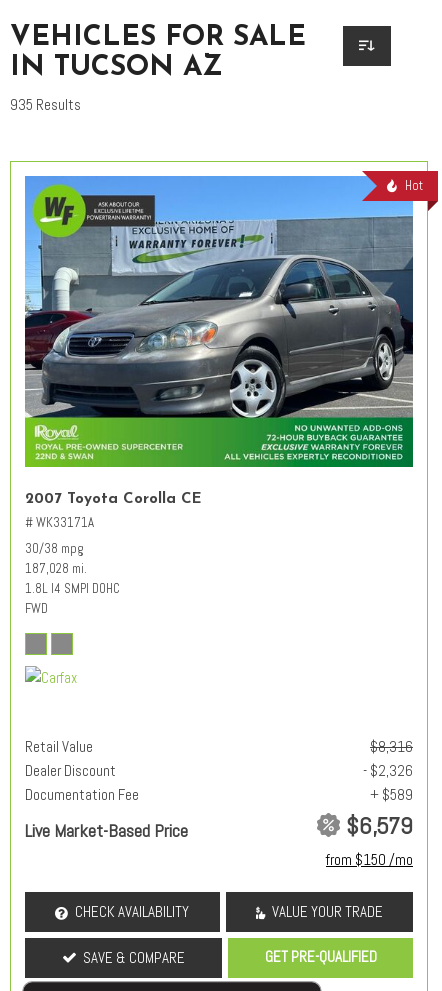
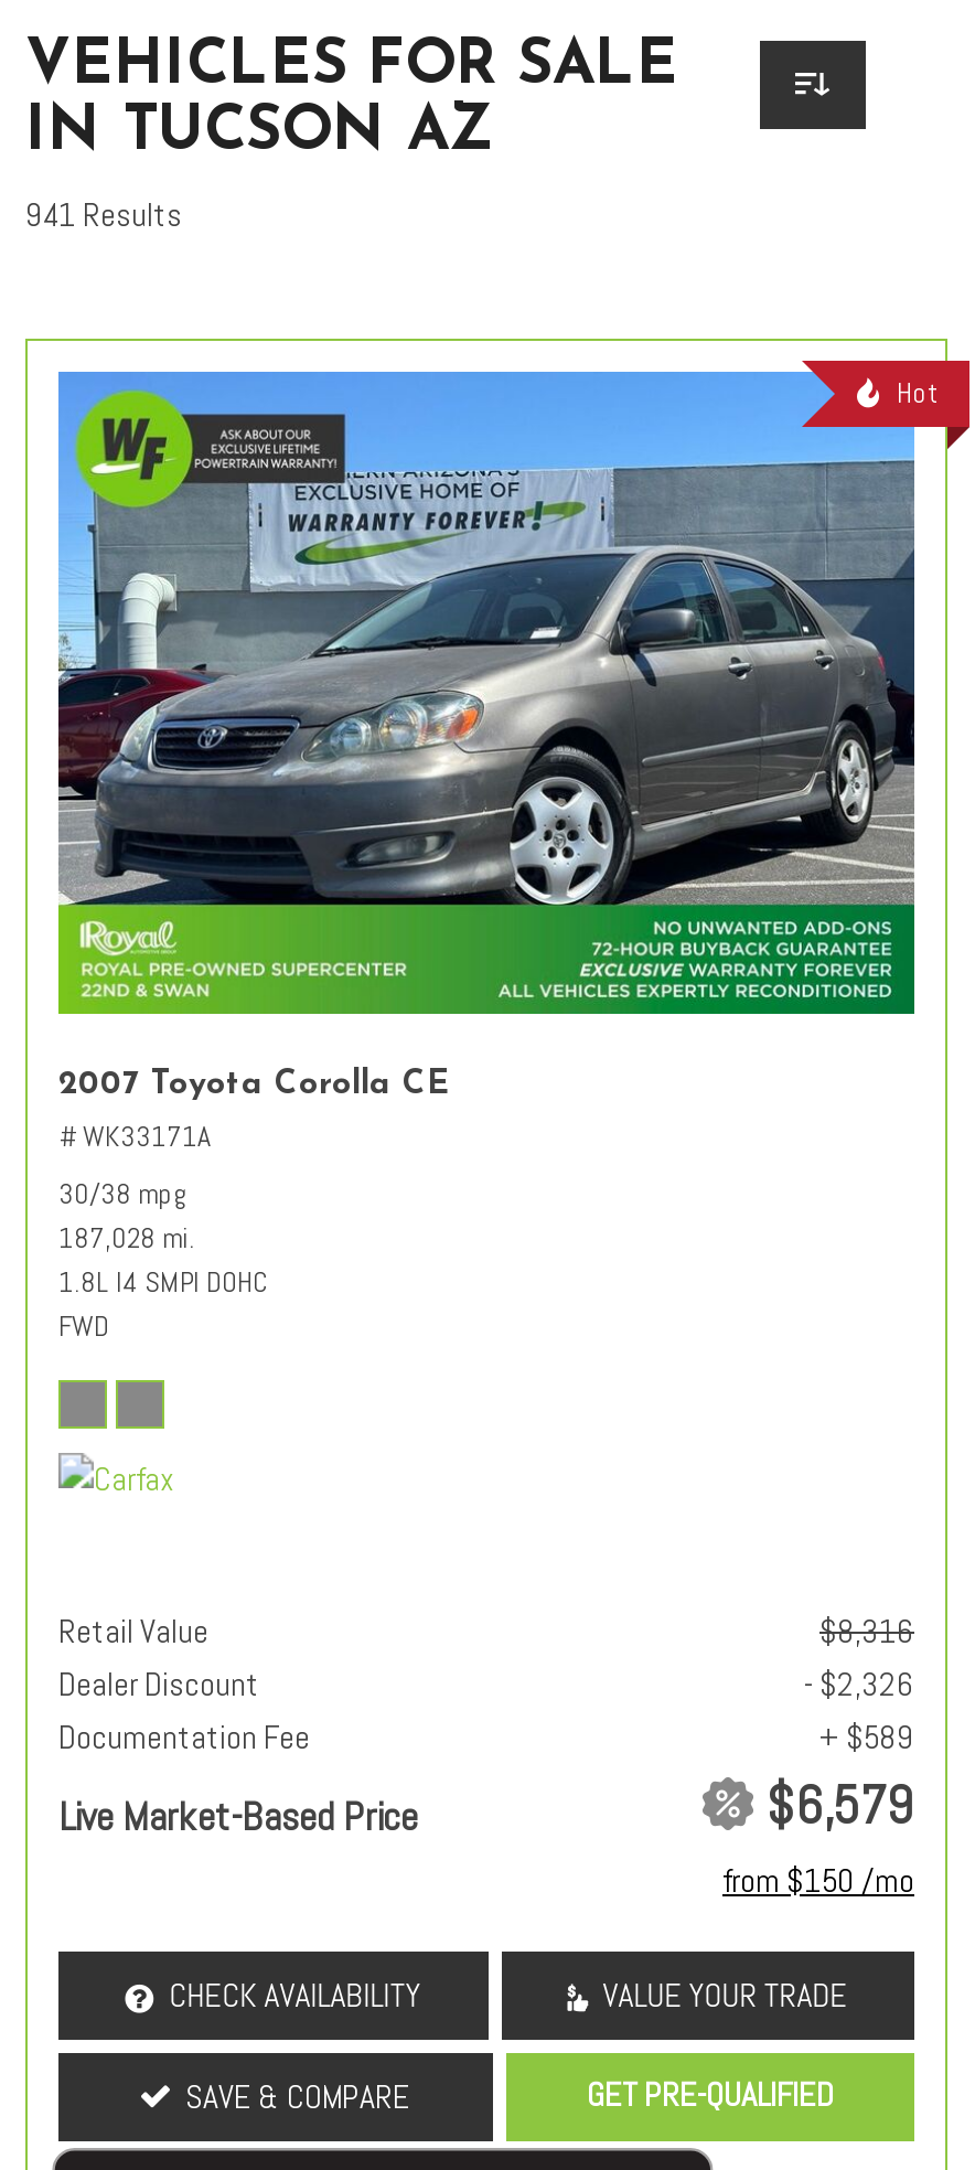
- 935 Results
+ 941 Results
